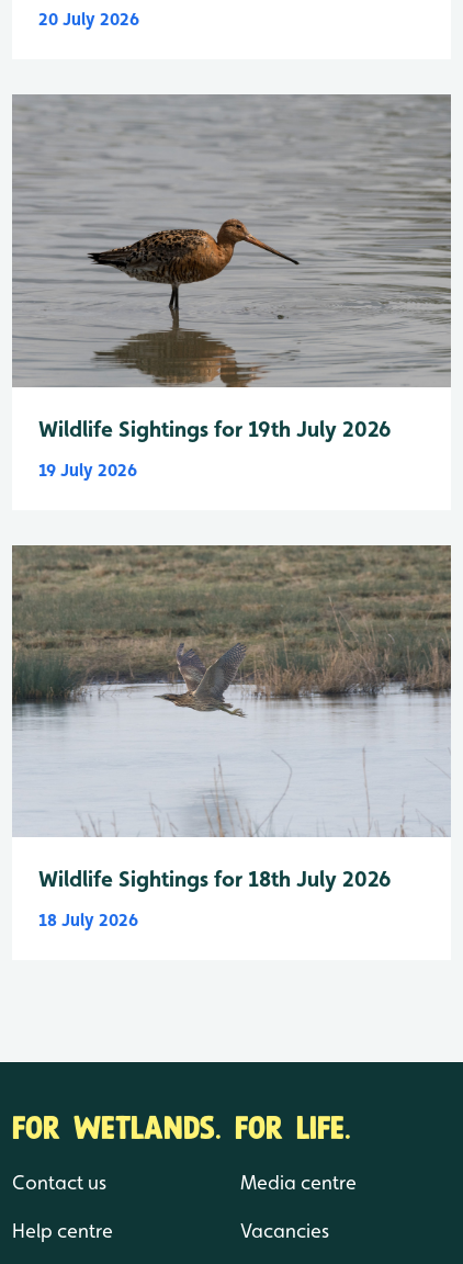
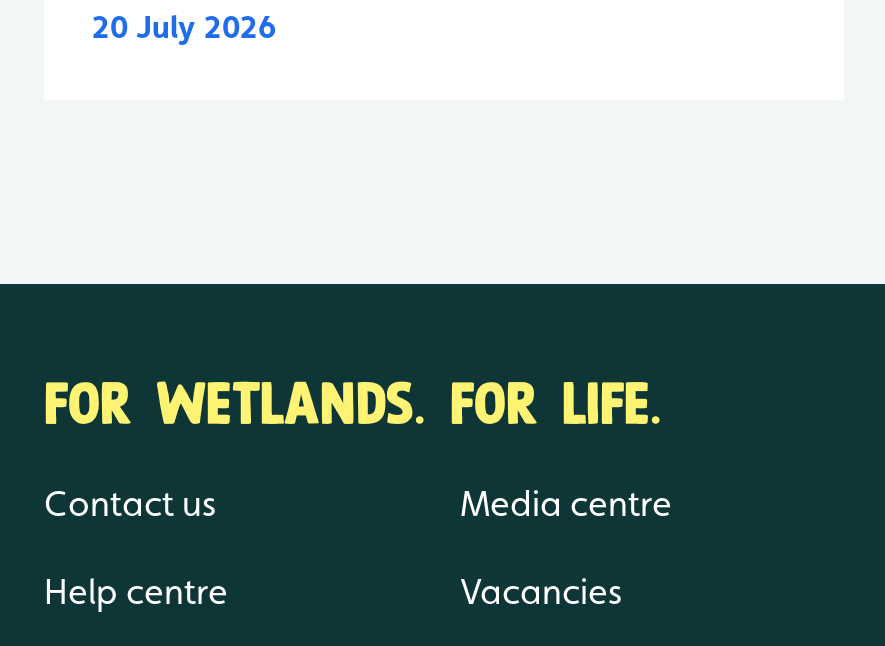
- [image]
- Wildlife Sightings for 19th July 2026
- 19 July 2026

- [image]
- Wildlife Sightings for 18th July 2026
- 18 July 2026
